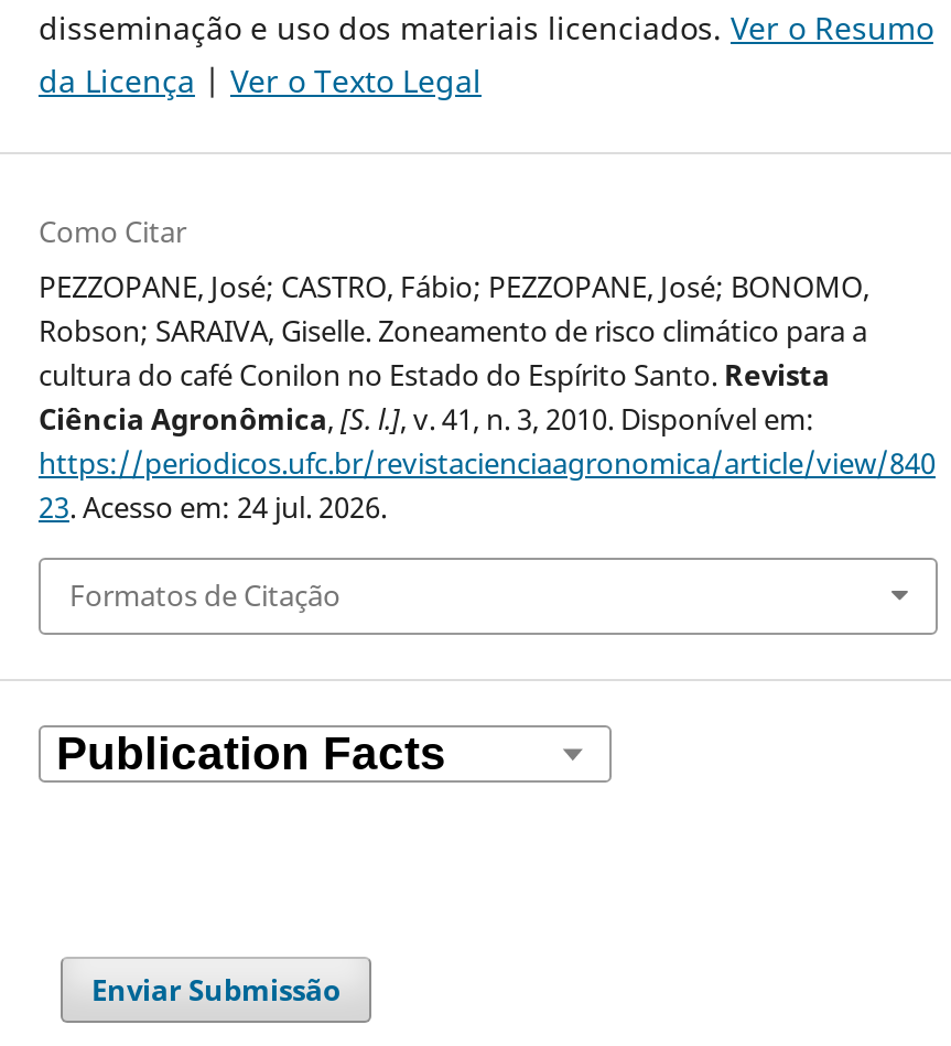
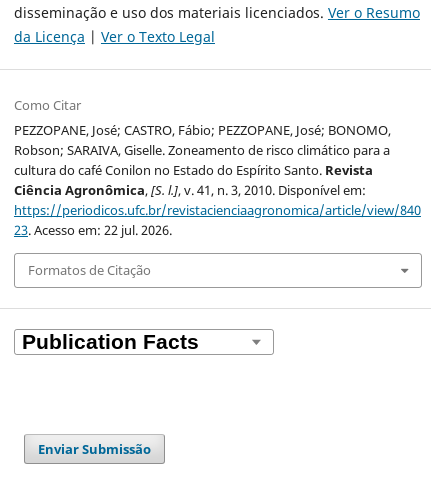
- 23. Acesso em: 24 jul. 2026.
+ 23. Acesso em: 22 jul. 2026.
